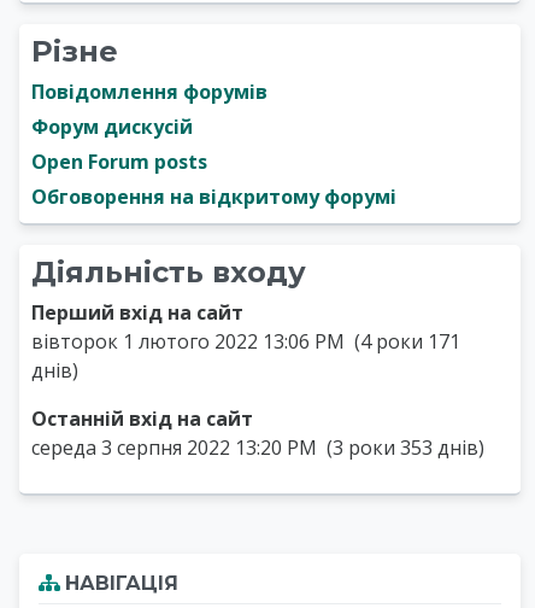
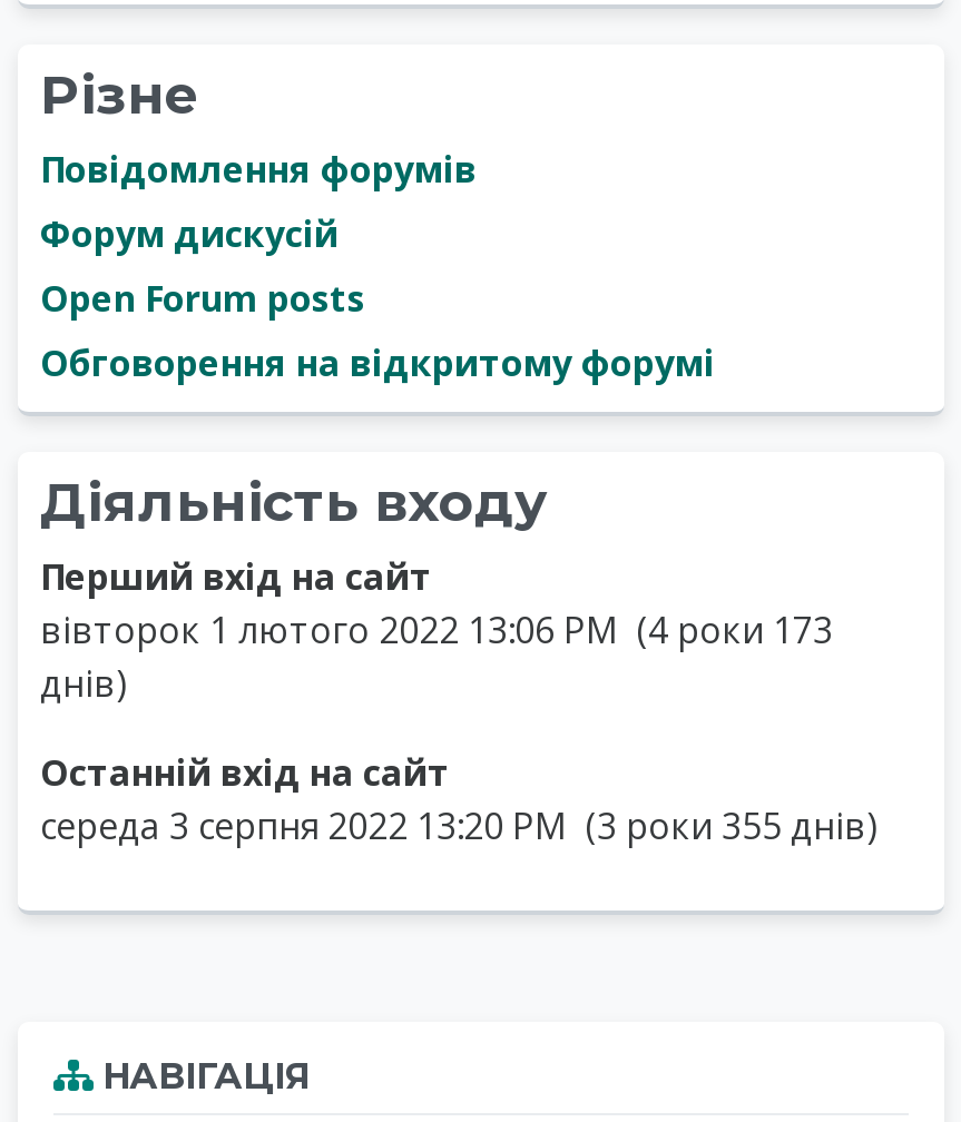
- вівторок 1 лютого 2022 13:06 PM (4 роки 171
+ вівторок 1 лютого 2022 13:06 PM (4 роки 173

- середа 3 серпня 2022 13:20 PM (3 роки 353 днів)
+ середа 3 серпня 2022 13:20 PM (3 роки 355 днів)
